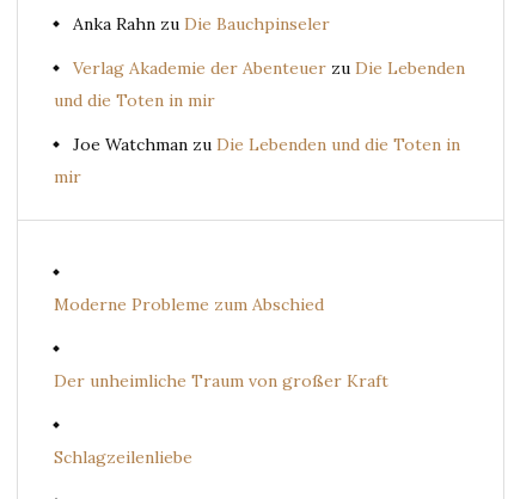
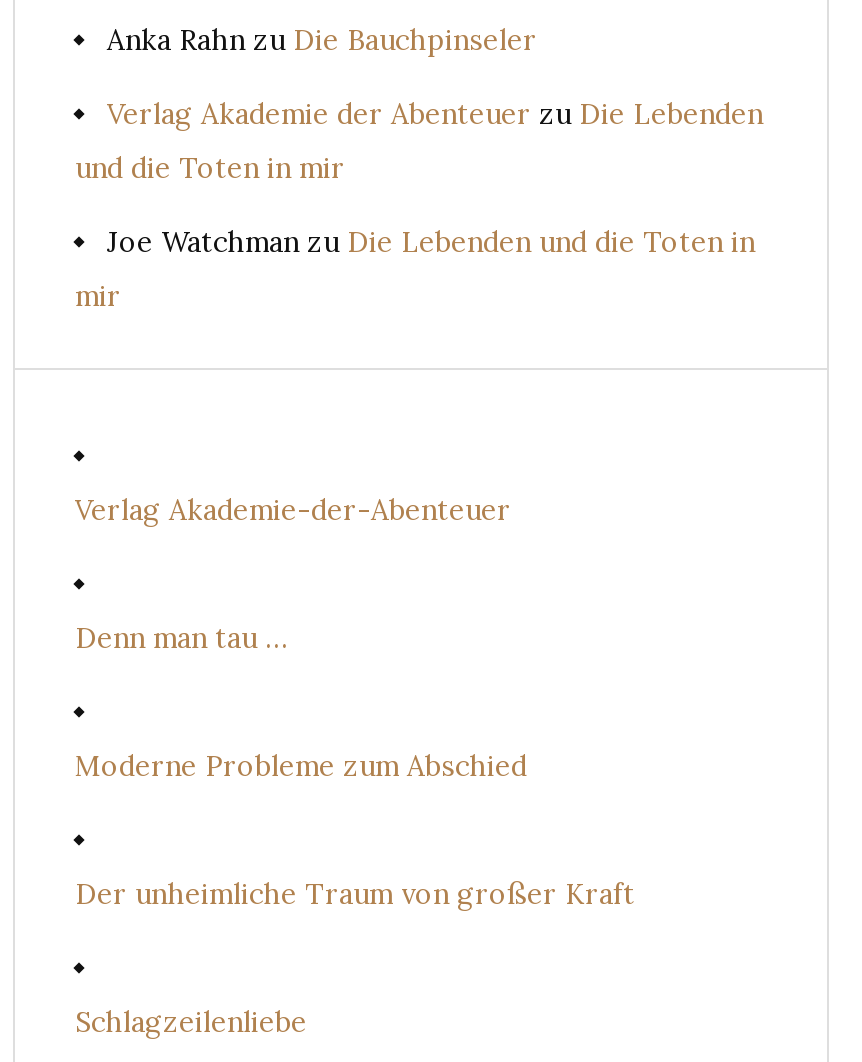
+ Verlag Akademie-der-Abenteuer

+ Denn man tau …
